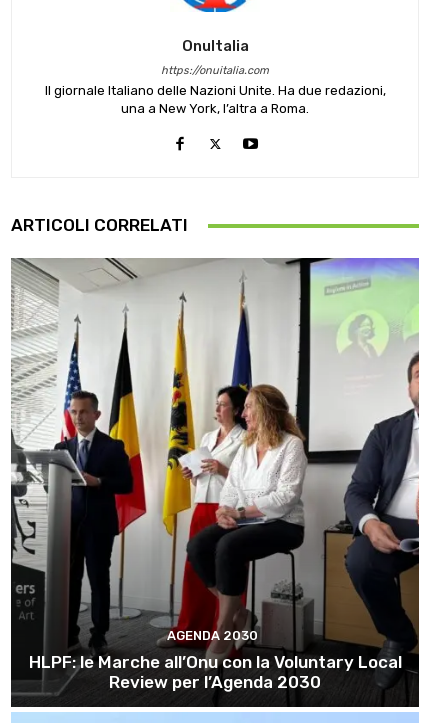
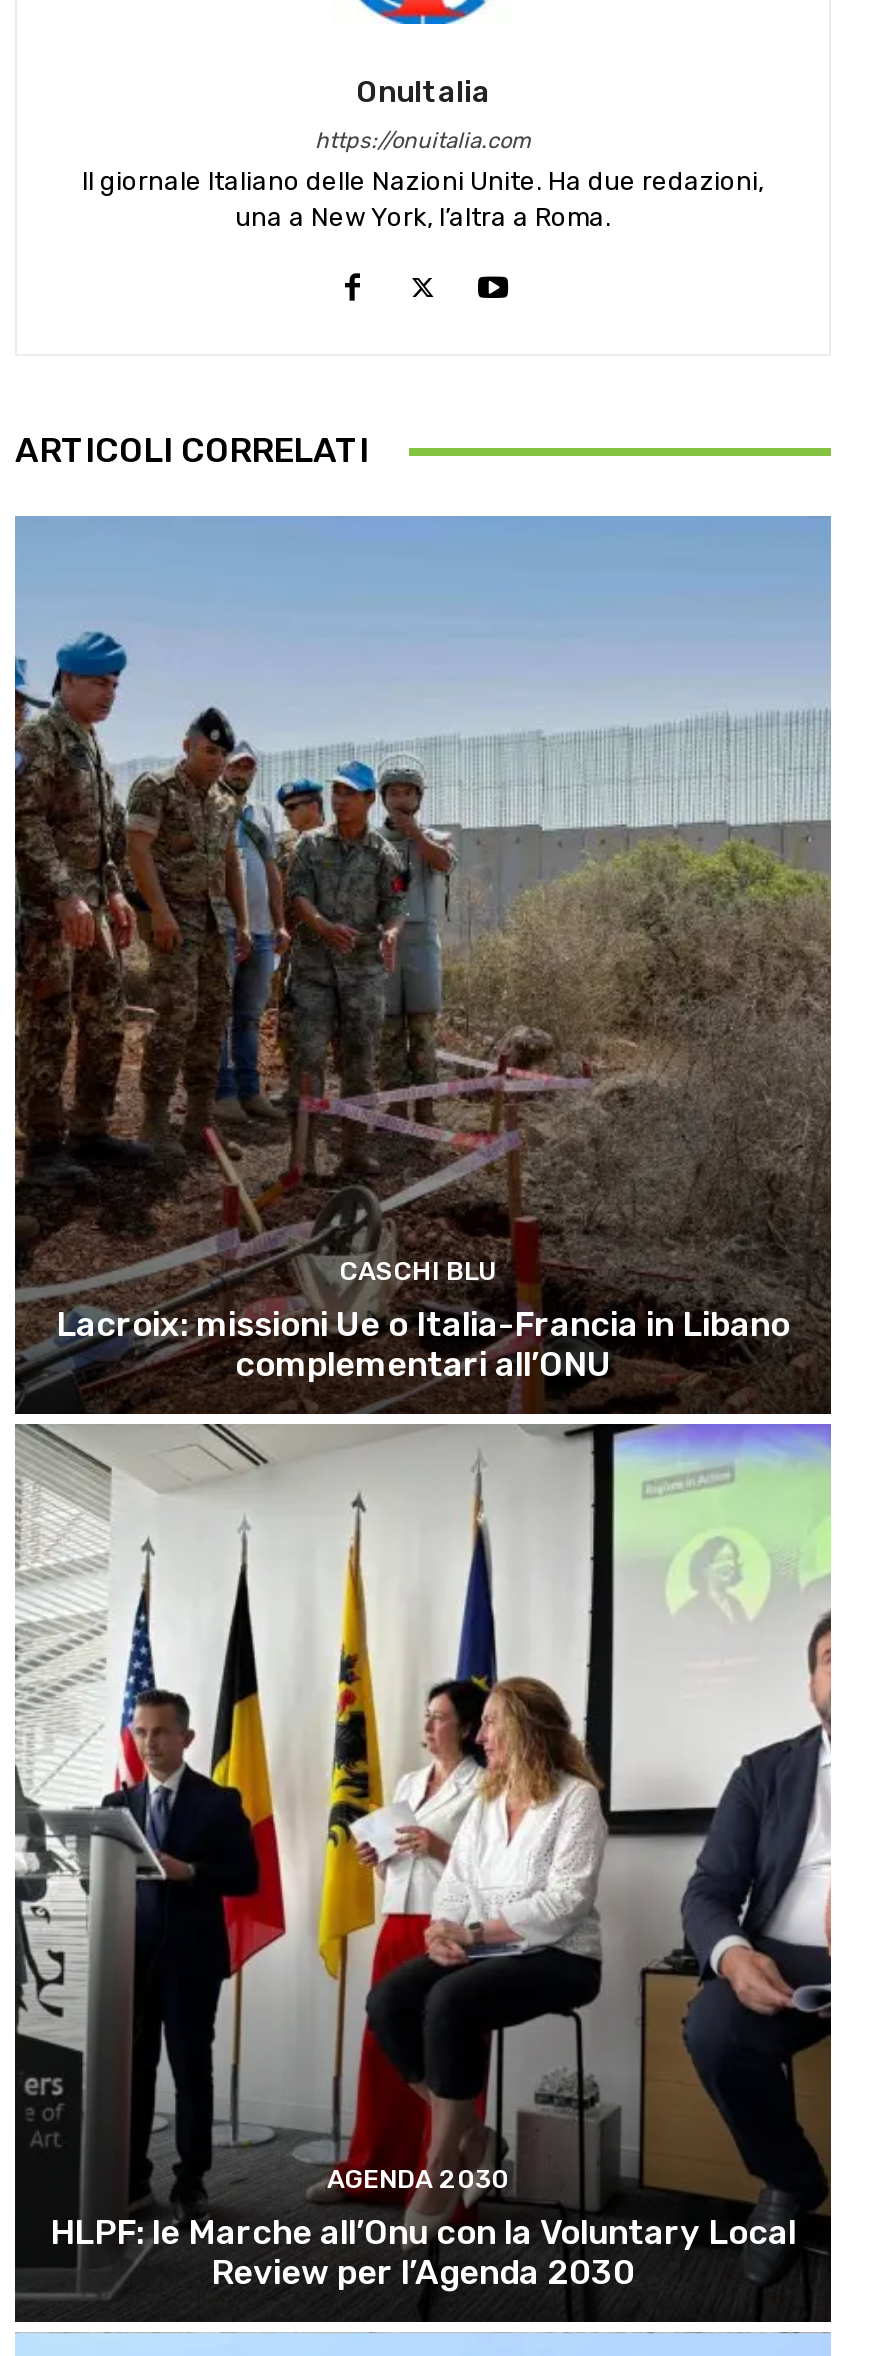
+ [image]
+ CASCHI BLU
+ Lacroix: missioni Ue o Italia-Francia in Libano
+ complementari all’ONU
